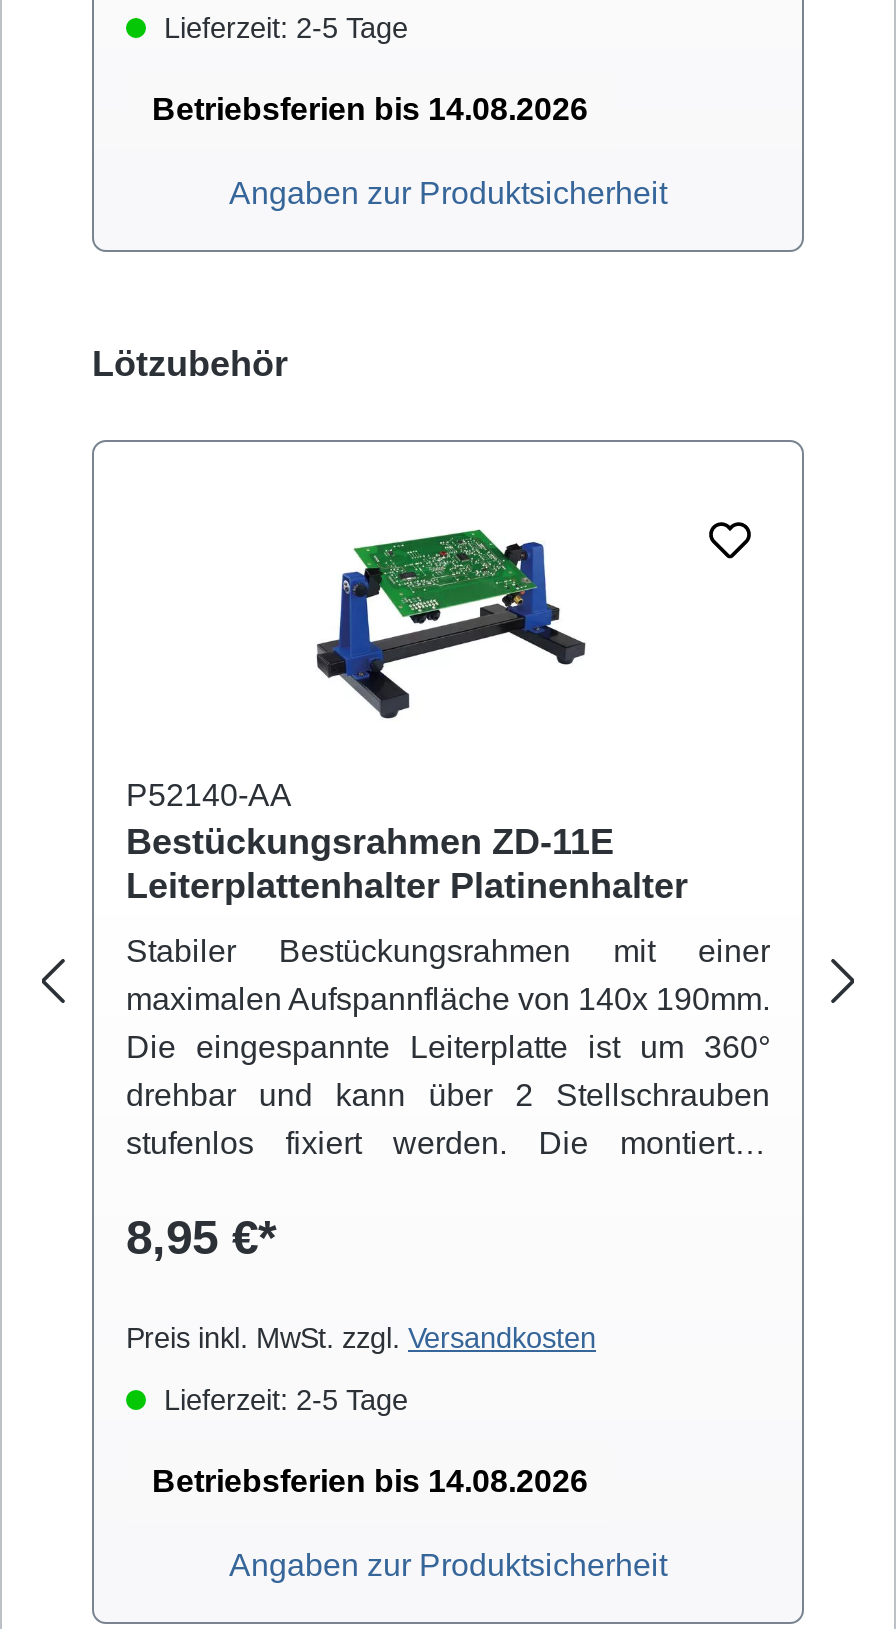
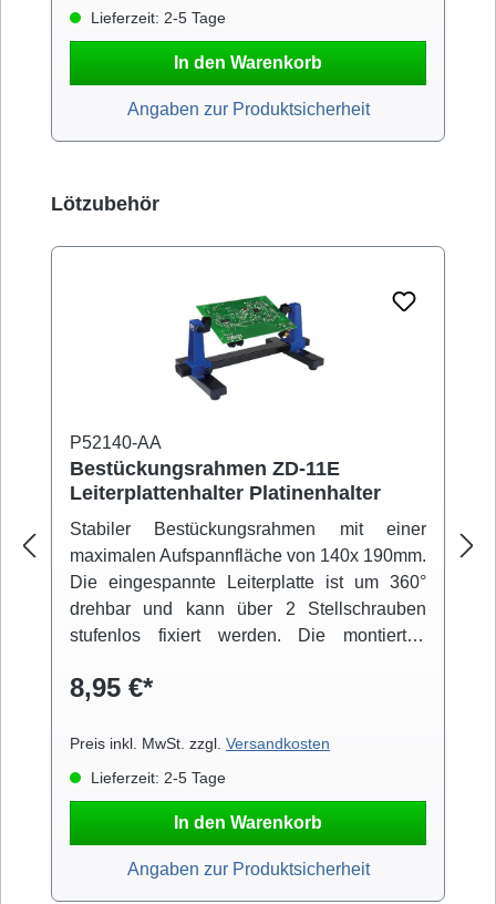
- Betriebsferien bis 14.08.2026
+ In den Warenkorb

- Betriebsferien bis 14.08.2026
+ In den Warenkorb
